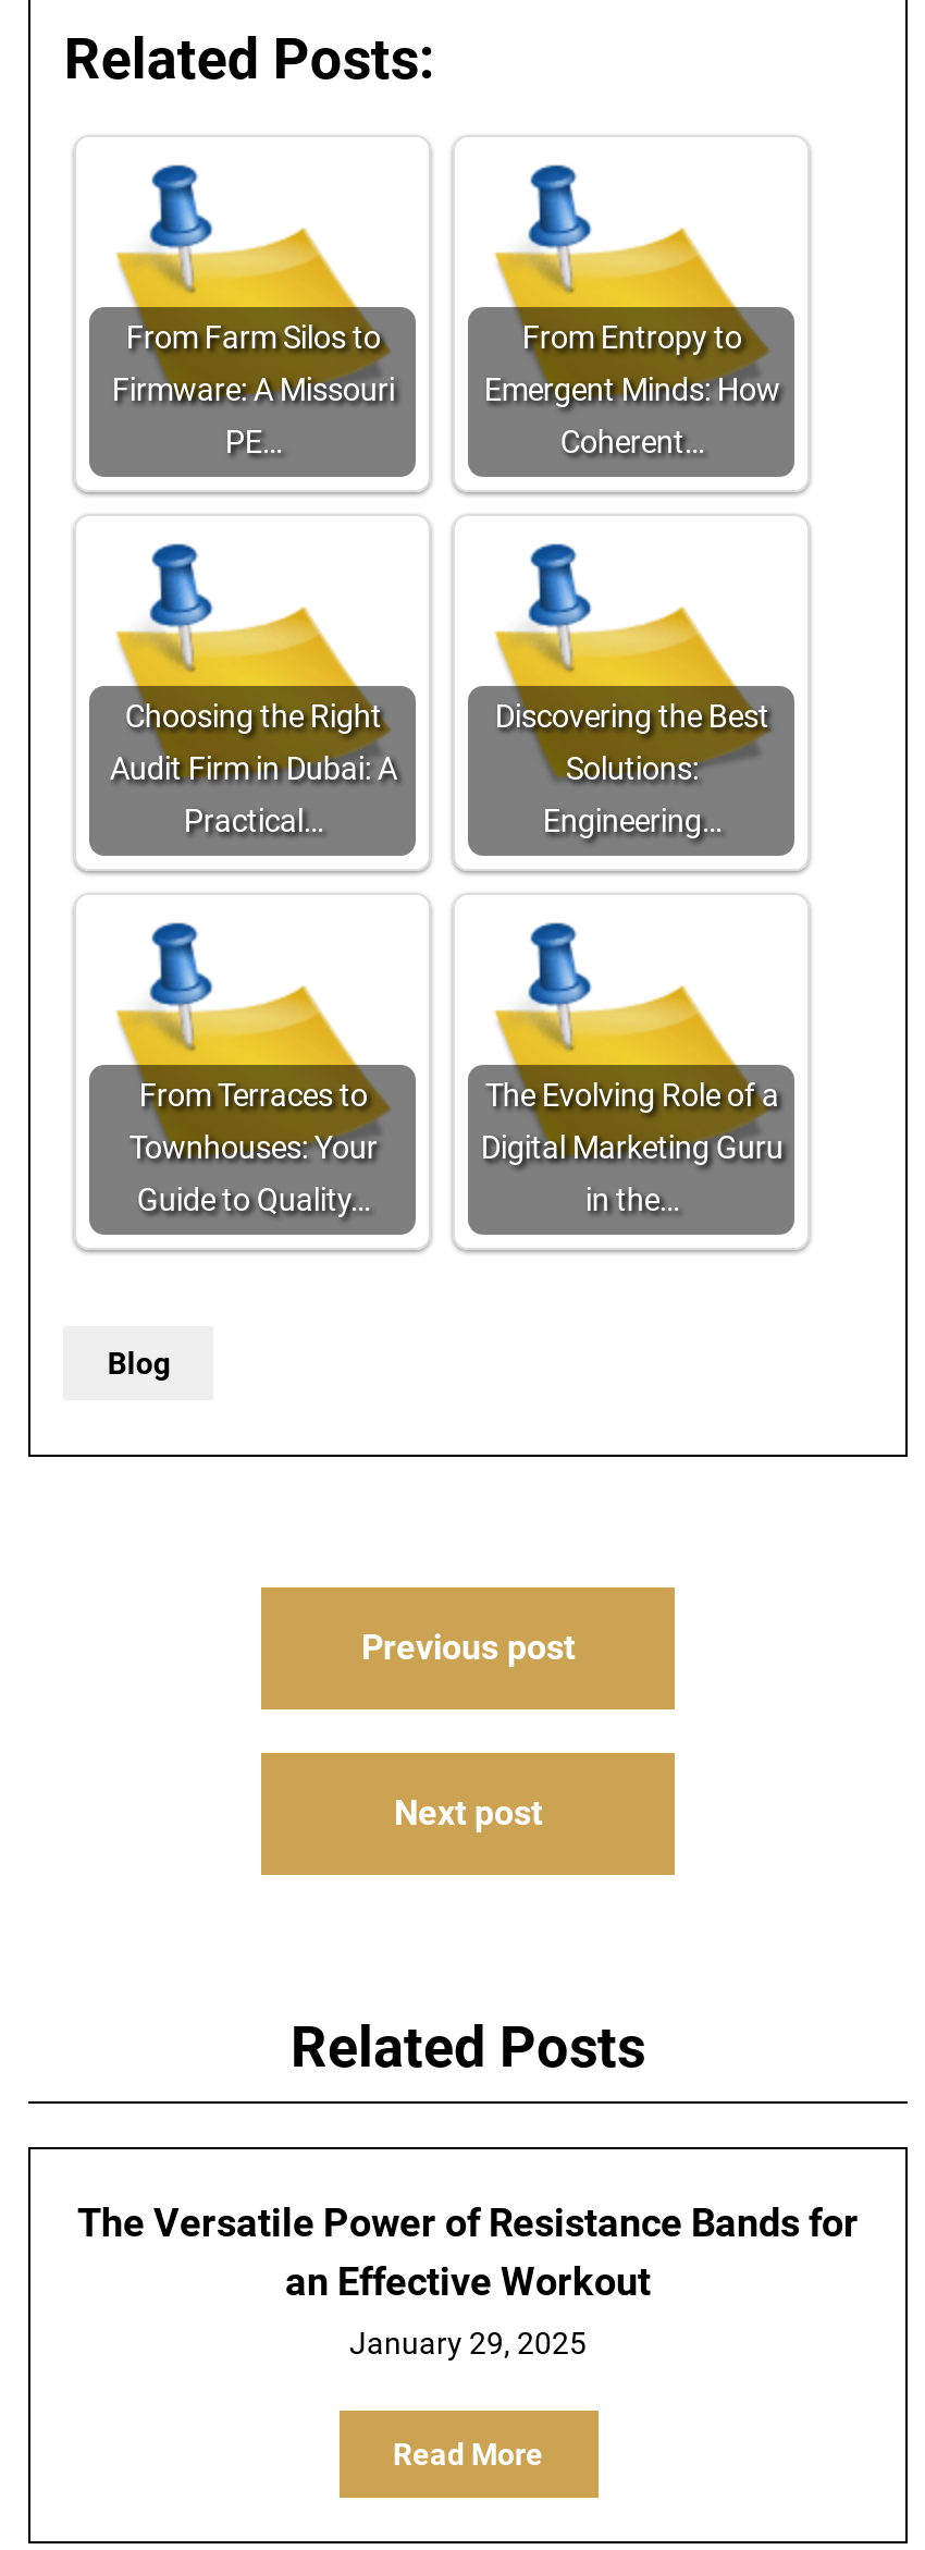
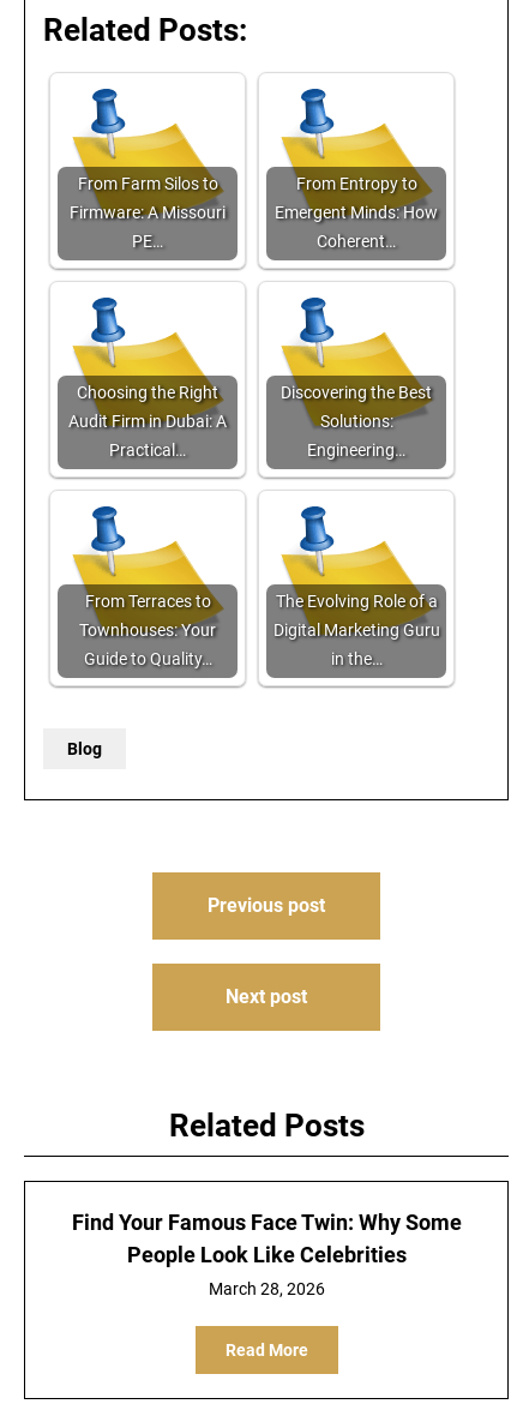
- The Versatile Power of Resistance Bands for
- an Effective Workout
+ Find Your Famous Face Twin: Why Some
+ People Look Like Celebrities

- January 29, 2025
+ March 28, 2026
